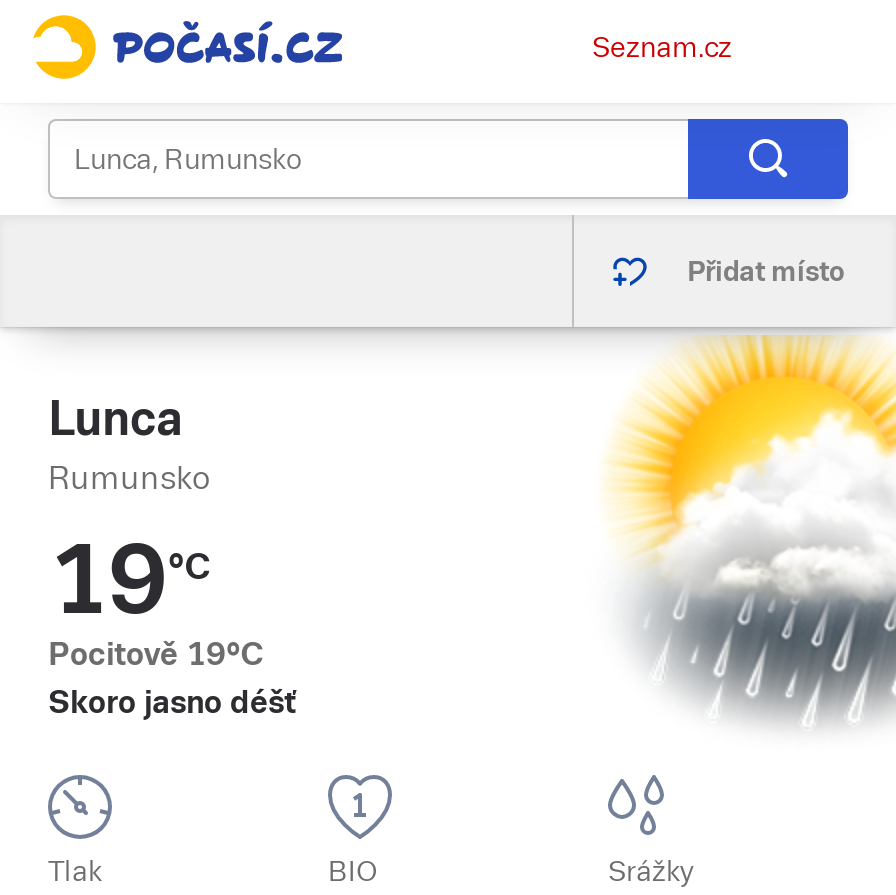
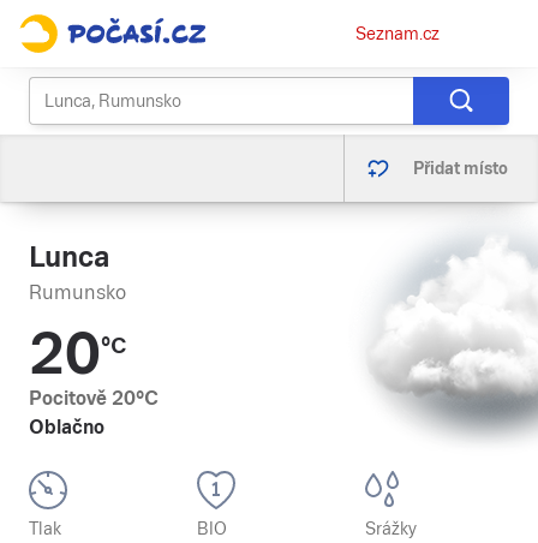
- [image]
+ [image]

- 19°C
- Pocitově 19°C
- Skoro jasno déšť
+ 20°C
+ Pocitově 20°C
+ Oblačno
